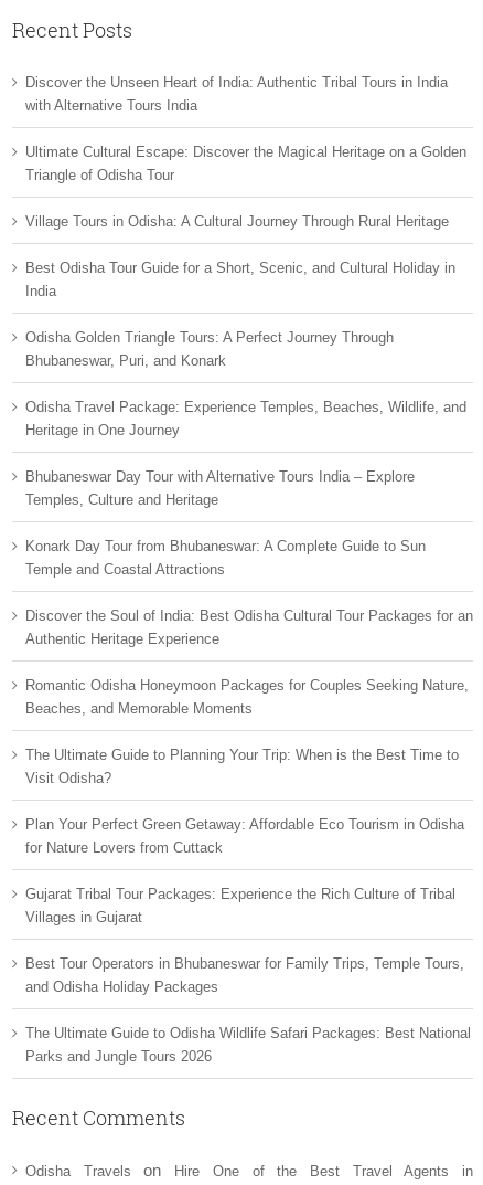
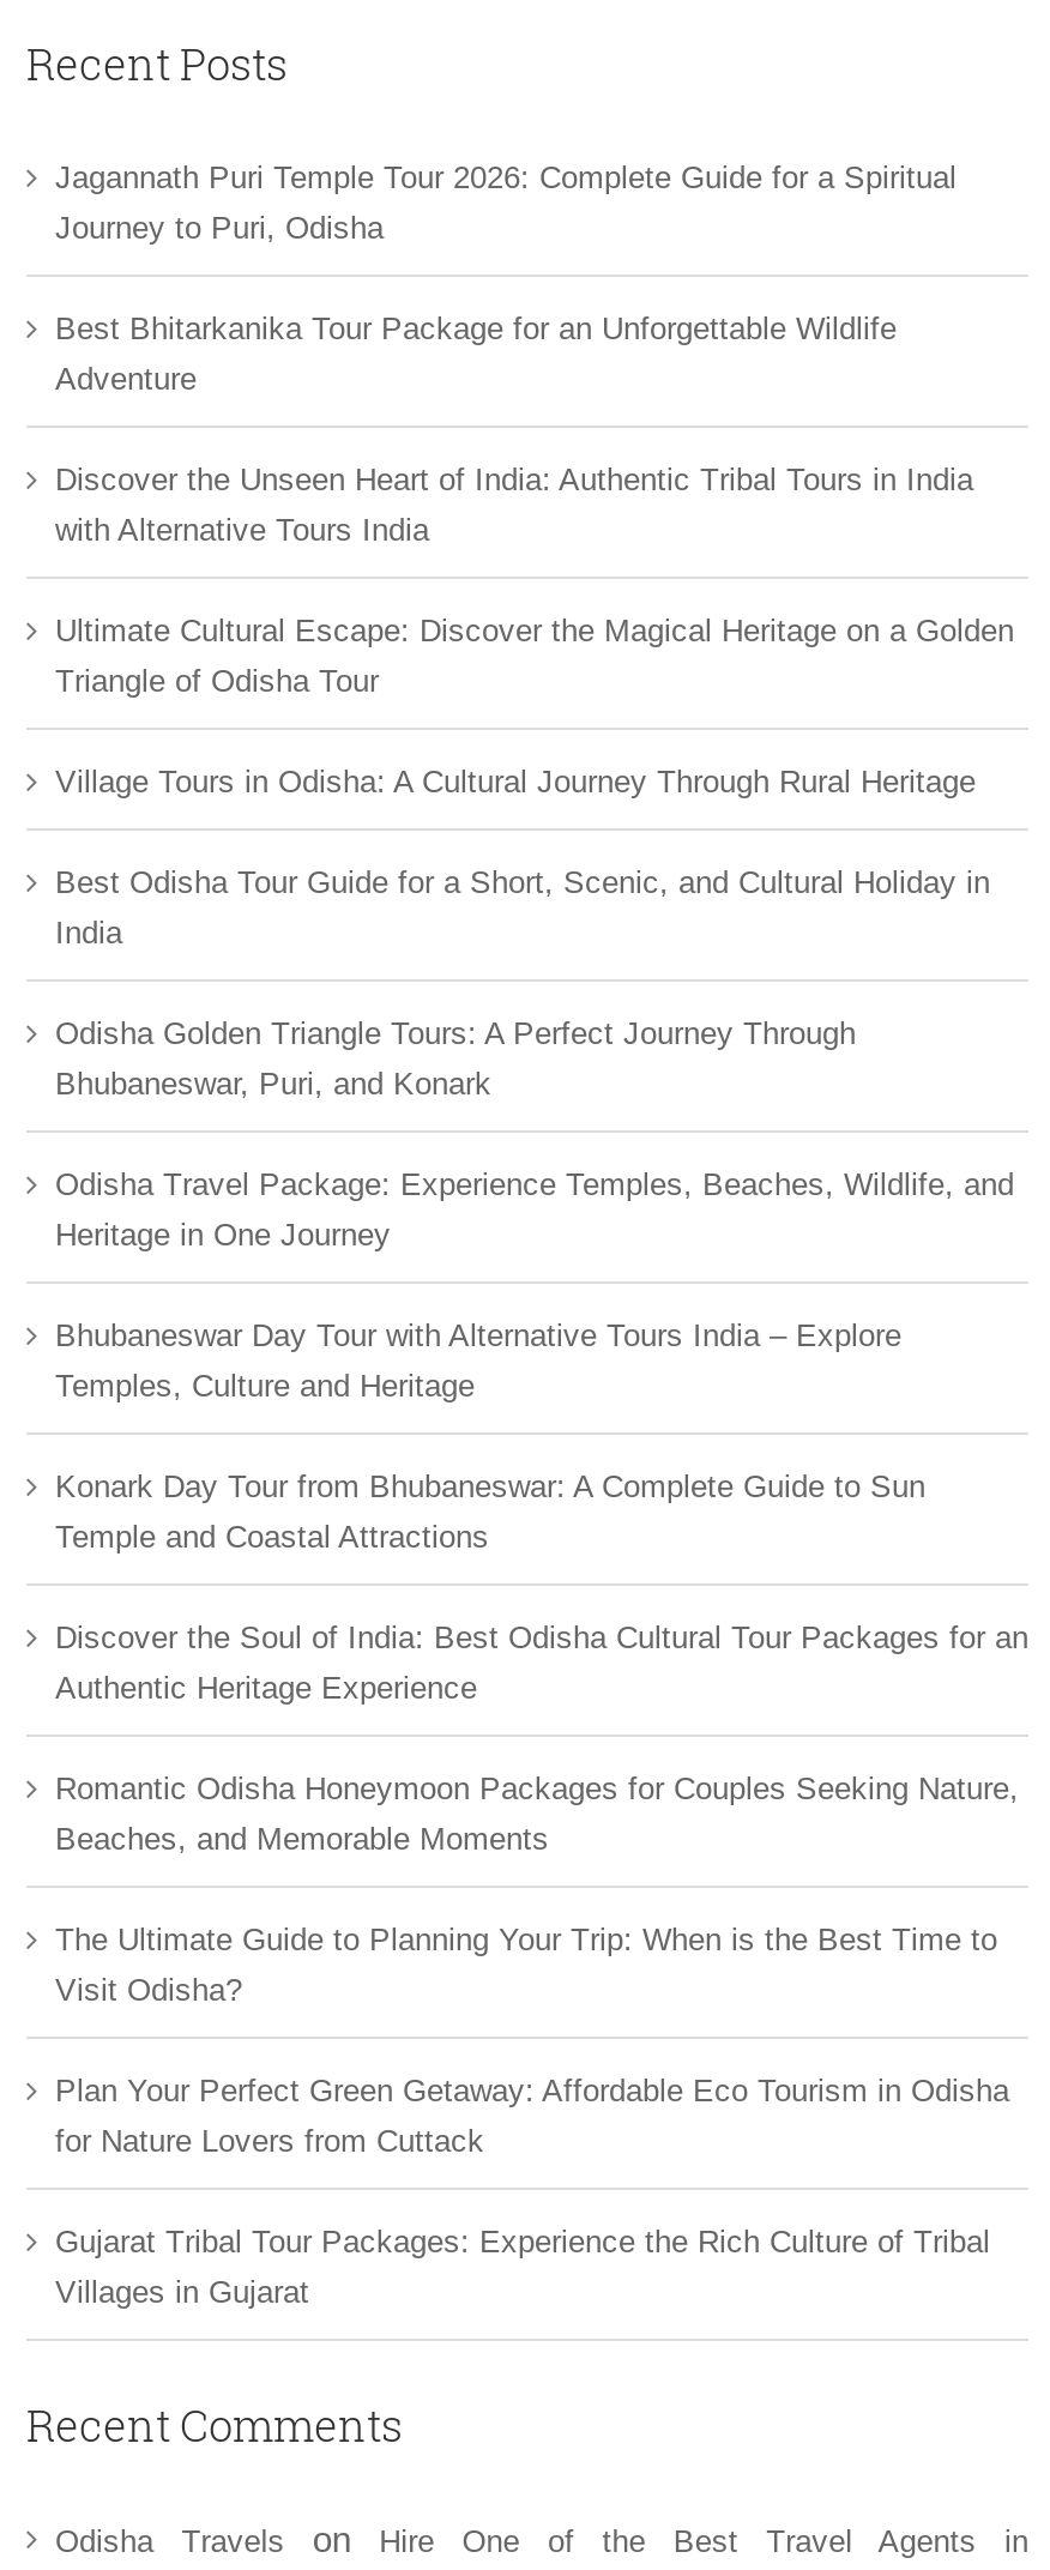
+ Jagannath Puri Temple Tour 2026: Complete Guide for a Spiritual
+ Journey to Puri, Odisha
+ Best Bhitarkanika Tour Package for an Unforgettable Wildlife
+ Adventure

moved down: Discover the Unseen Heart of India: Authentic Tribal Tours in India | with Alternative Tours India | Ultimate Cultural Escape: Discover the Magical Heritage on a Golden | ... | Gujarat Tribal Tour Packages: Experience the Rich Culture of Tribal | Villages in Gujarat

- Best Tour Operators in Bhubaneswar for Family Trips, Temple Tours,
- and Odisha Holiday Packages
- The Ultimate Guide to Odisha Wildlife Safari Packages: Best National
- Parks and Jungle Tours 2026
